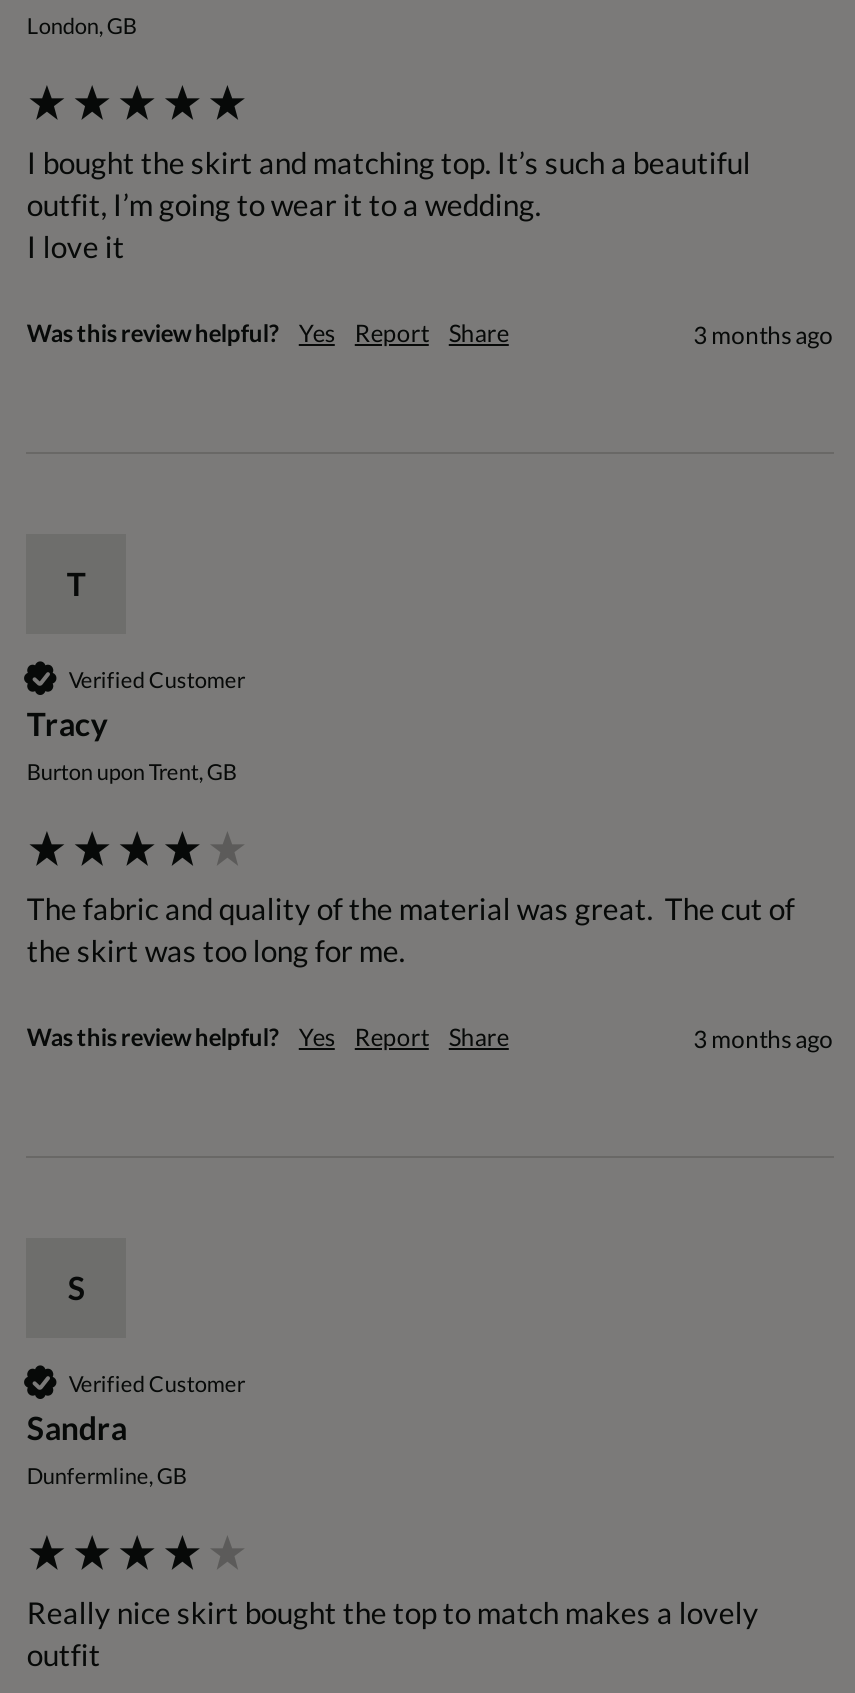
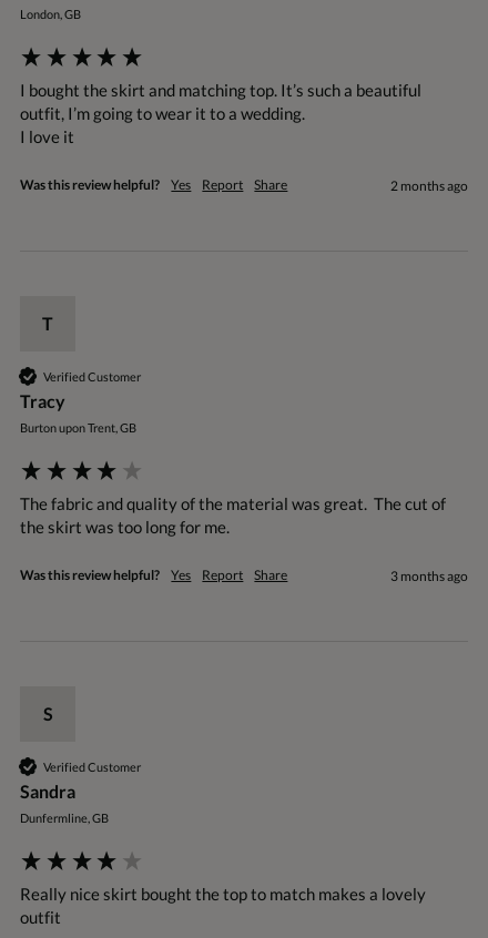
- 3 months ago
+ 2 months ago
